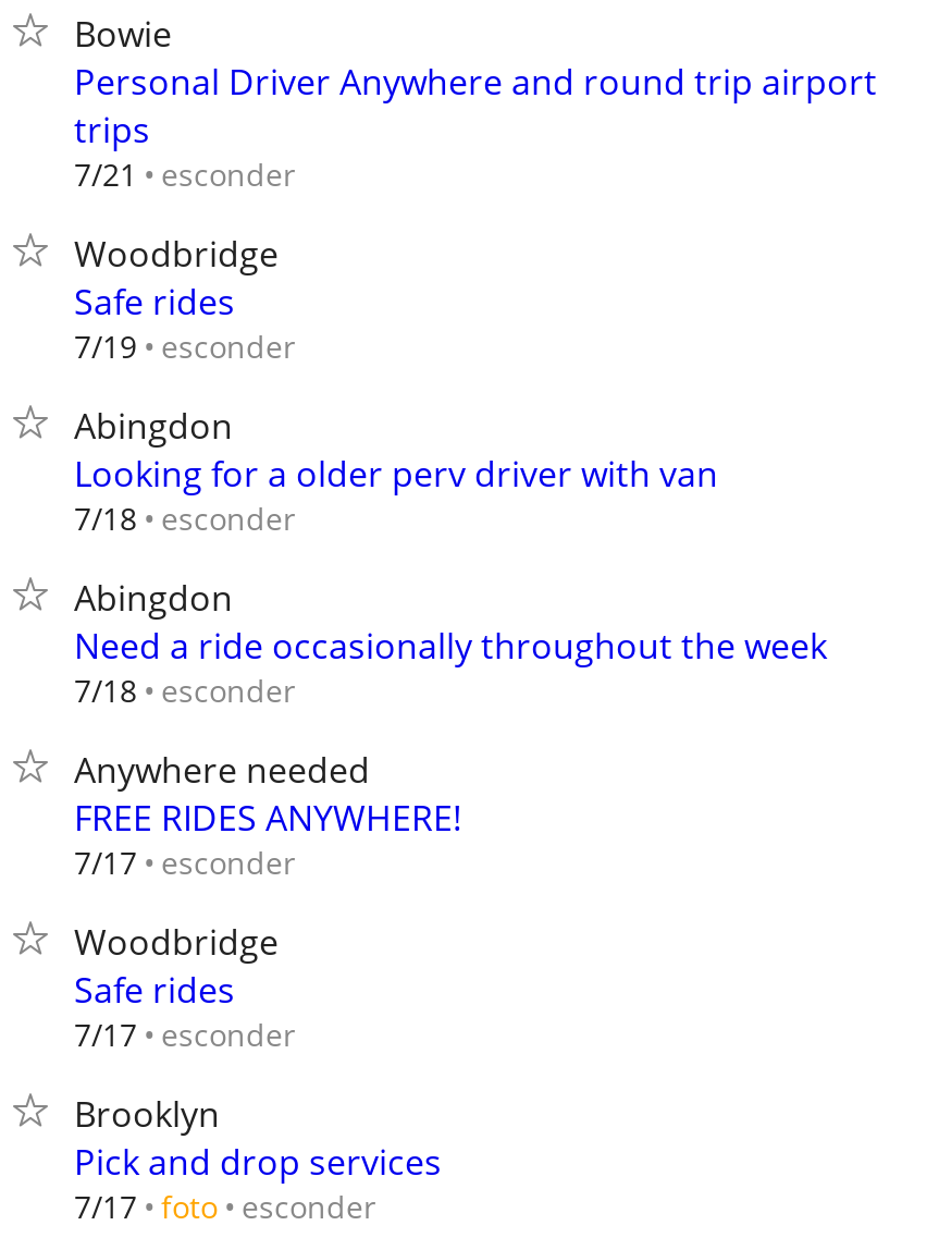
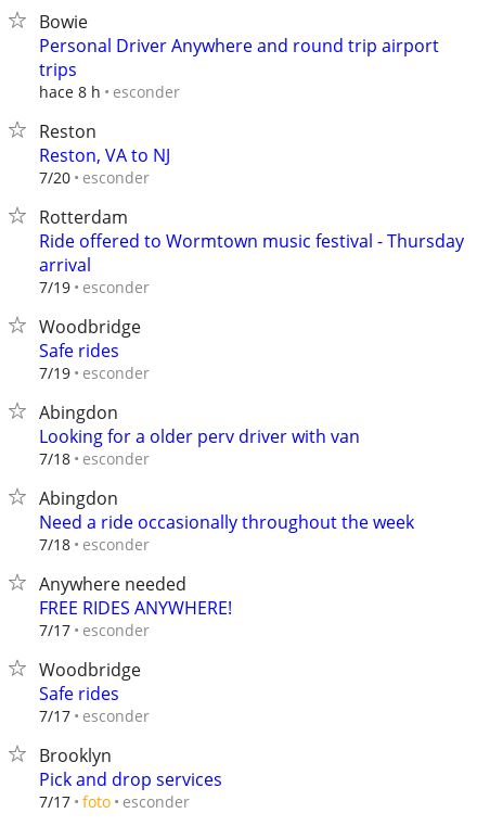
- 7/21 esconder
+ hace 8 h esconder
+ Reston
+ Reston, VA to NJ
+ 7/20 esconder
+ Rotterdam
+ Ride offered to Wormtown music festival - Thursday
+ arrival
+ 7/19 esconder
